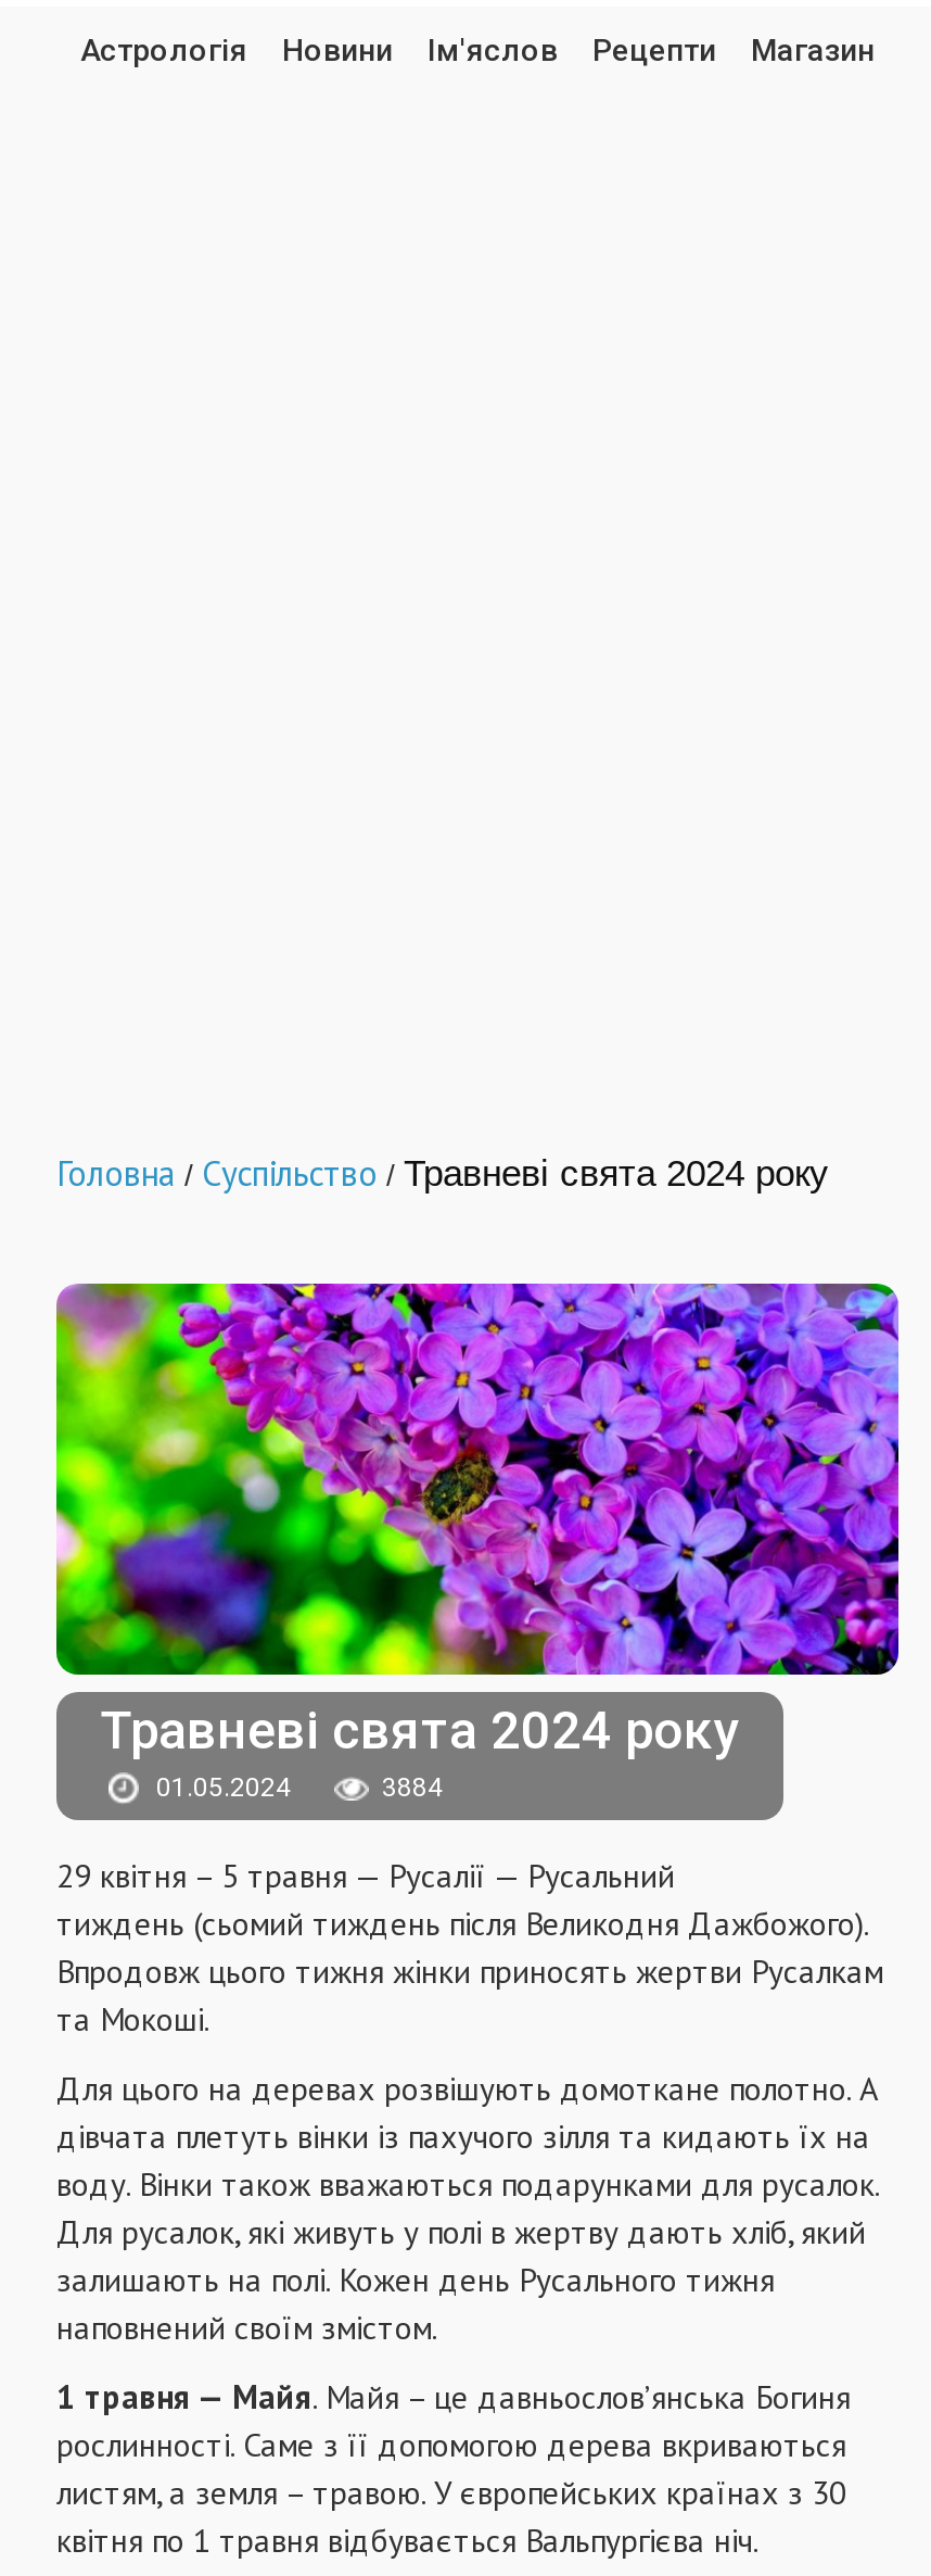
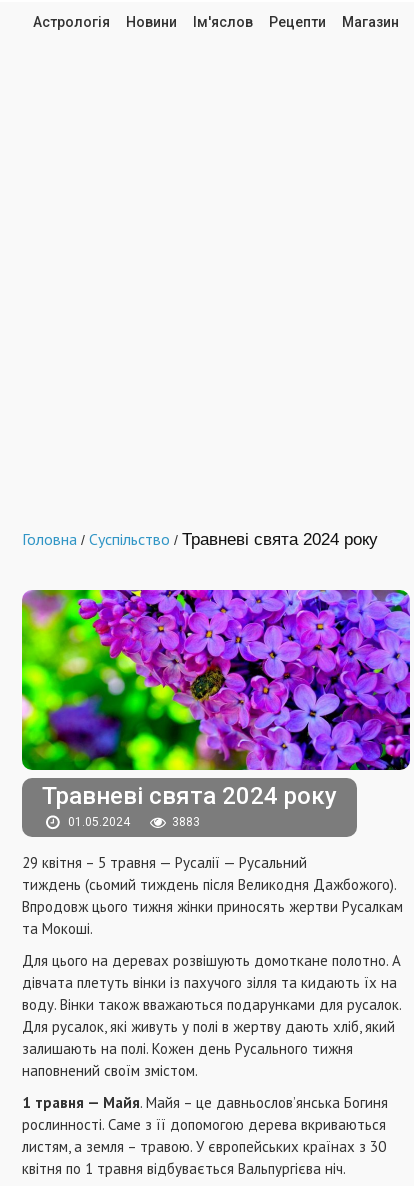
- 3884
+ 3883
